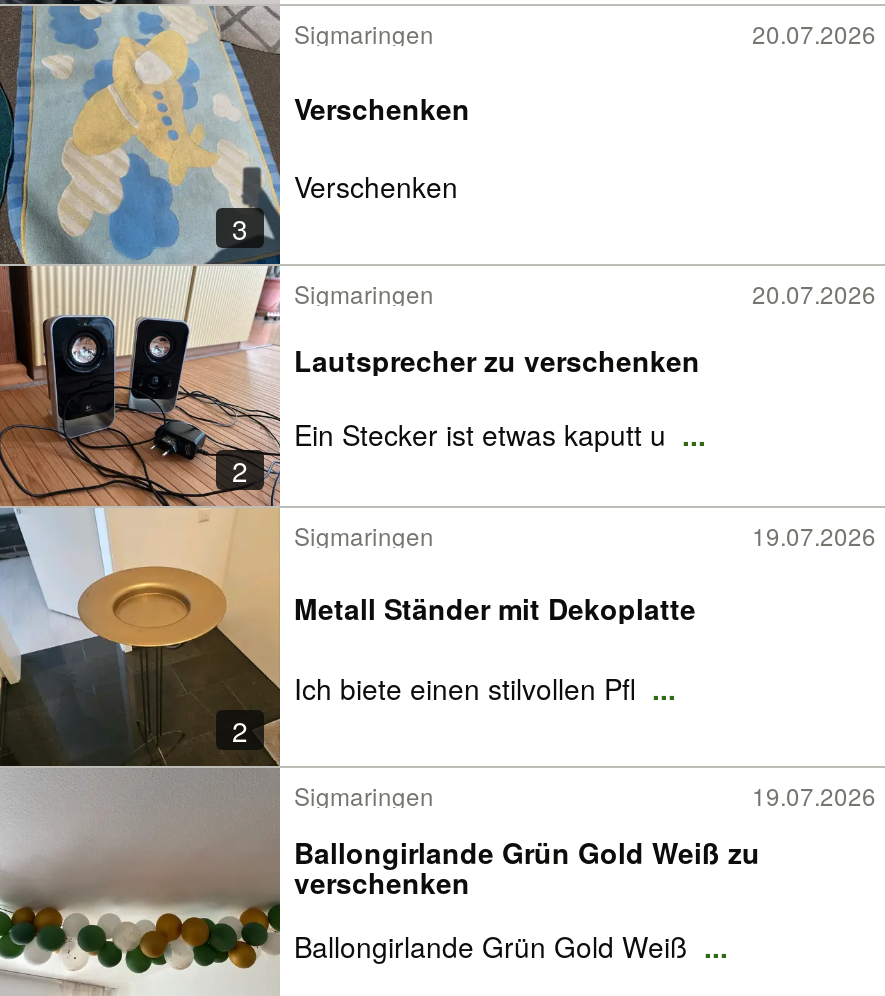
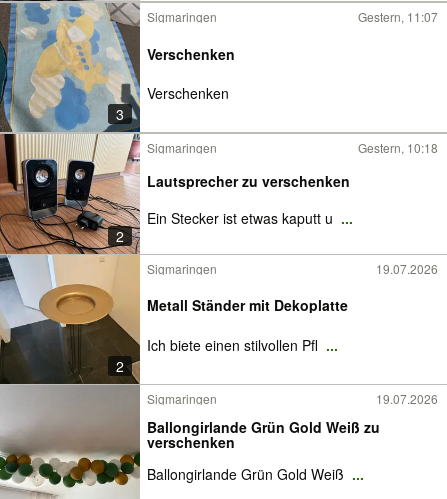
- 20.07.2026
+ Gestern, 11:07

- 20.07.2026
+ Gestern, 10:18
